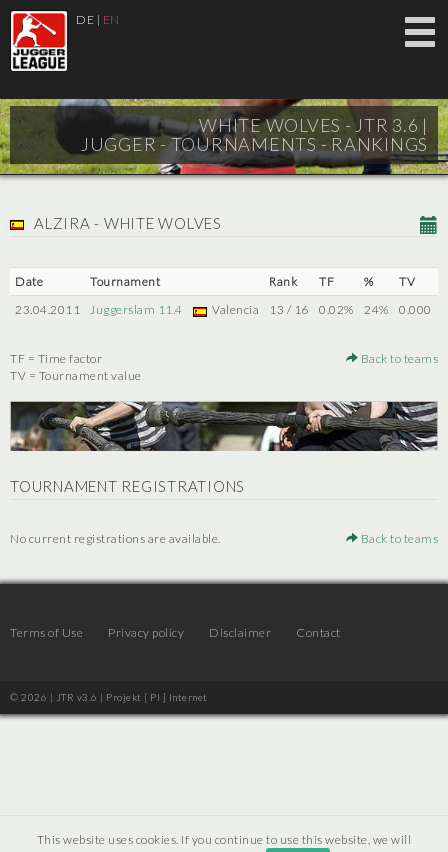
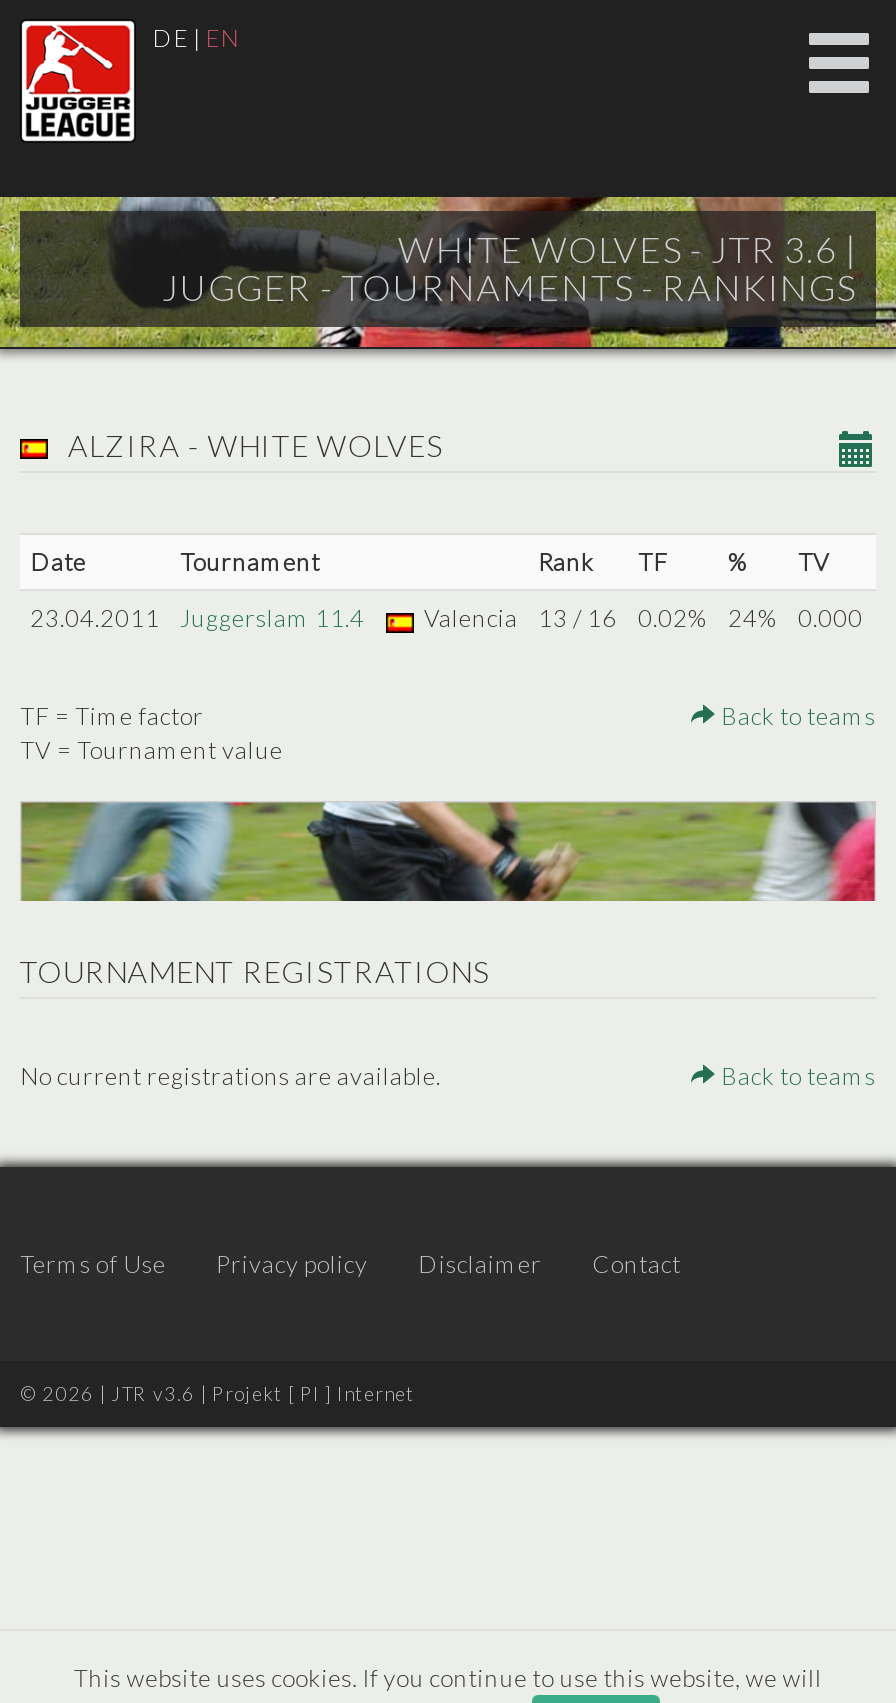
- [image]
+ [image]
